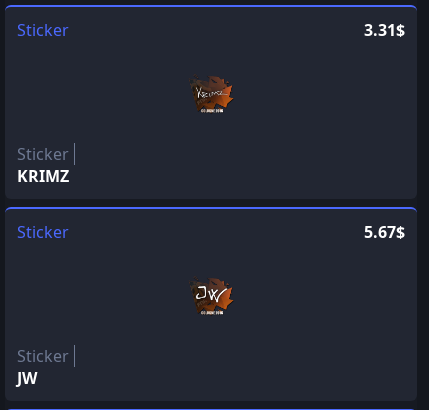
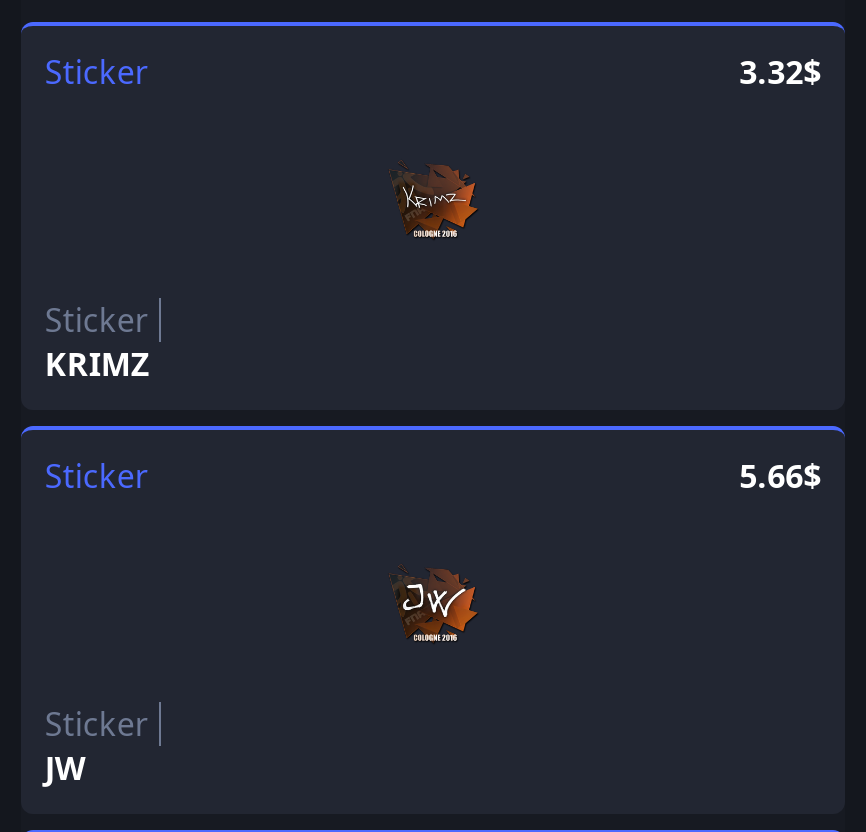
- 3.31$
+ 3.32$

- 5.67$
+ 5.66$
